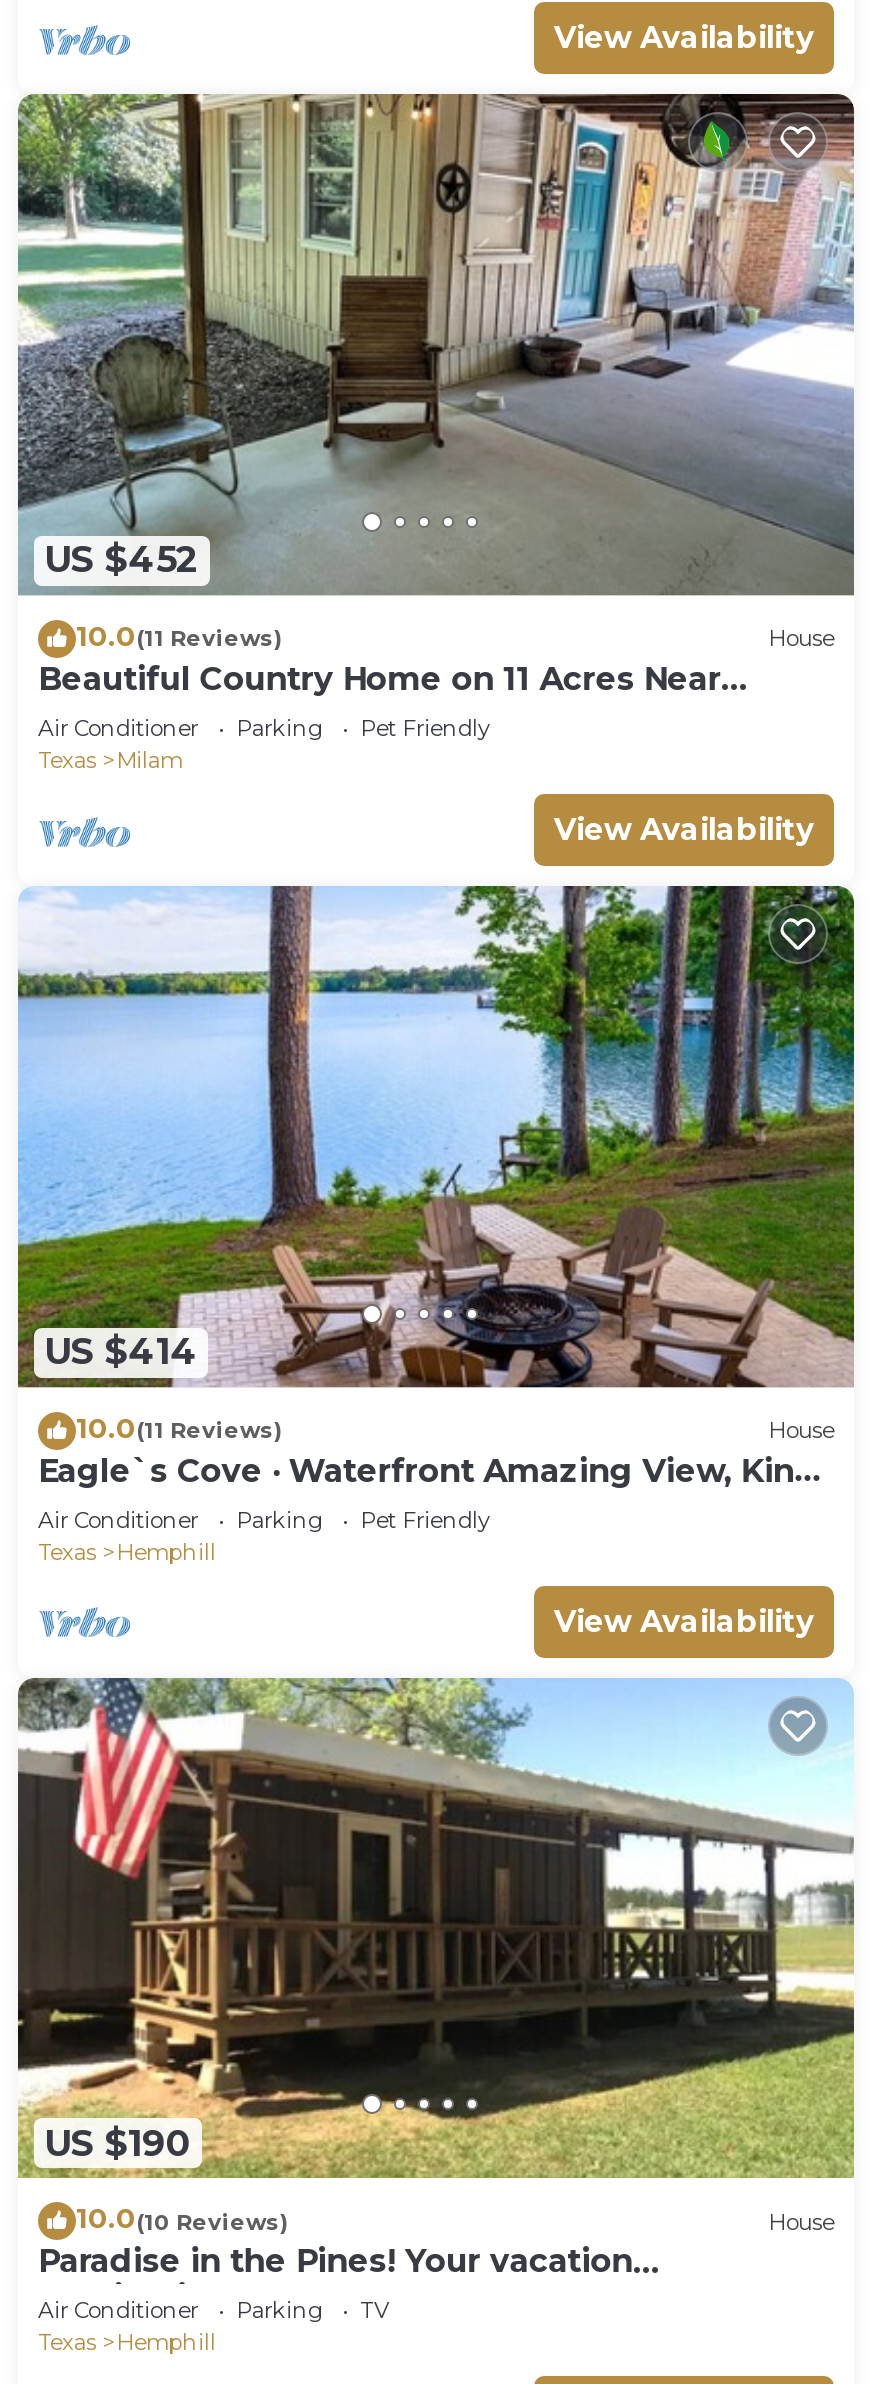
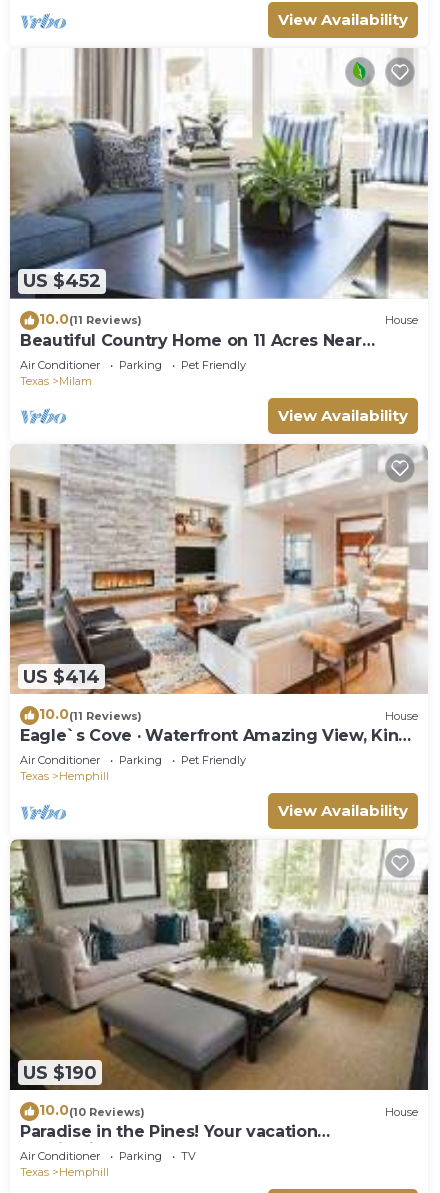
- [image]
+ [image]

- [image]
+ [image]

- [image]
+ [image]
